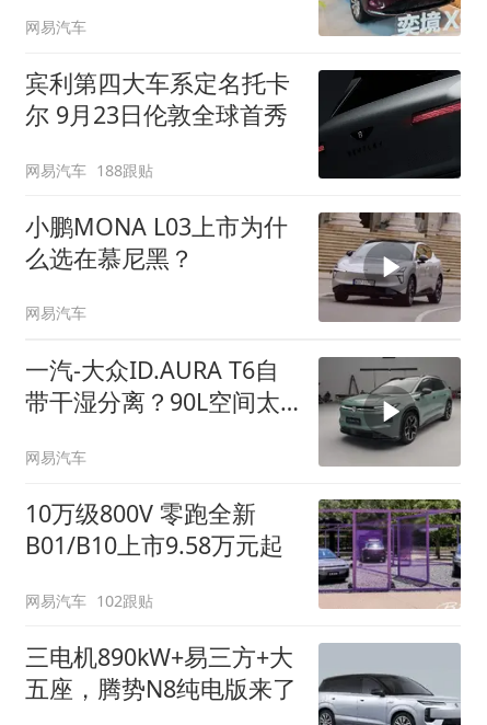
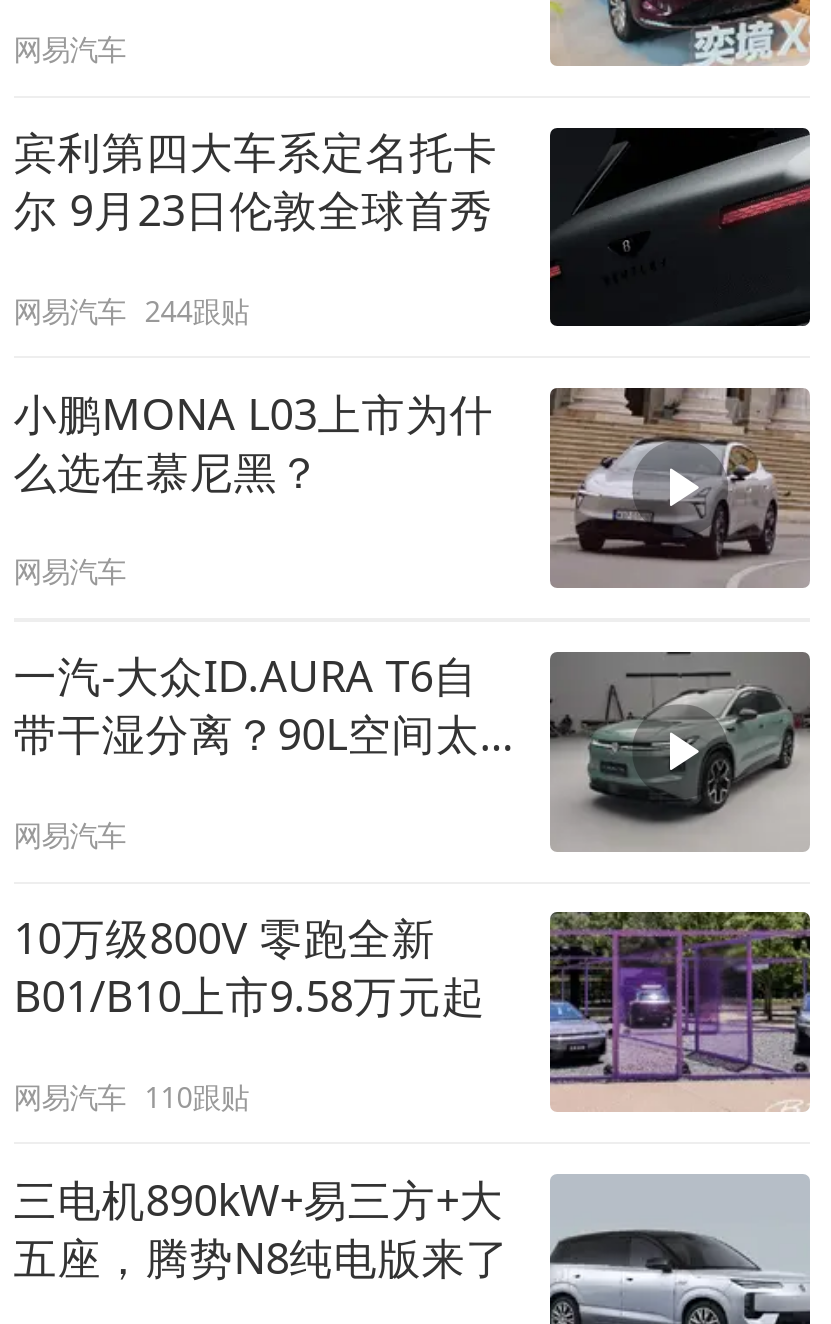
- 网易汽车 188跟贴
+ 网易汽车 244跟贴

- 网易汽车 102跟贴
+ 网易汽车 110跟贴
